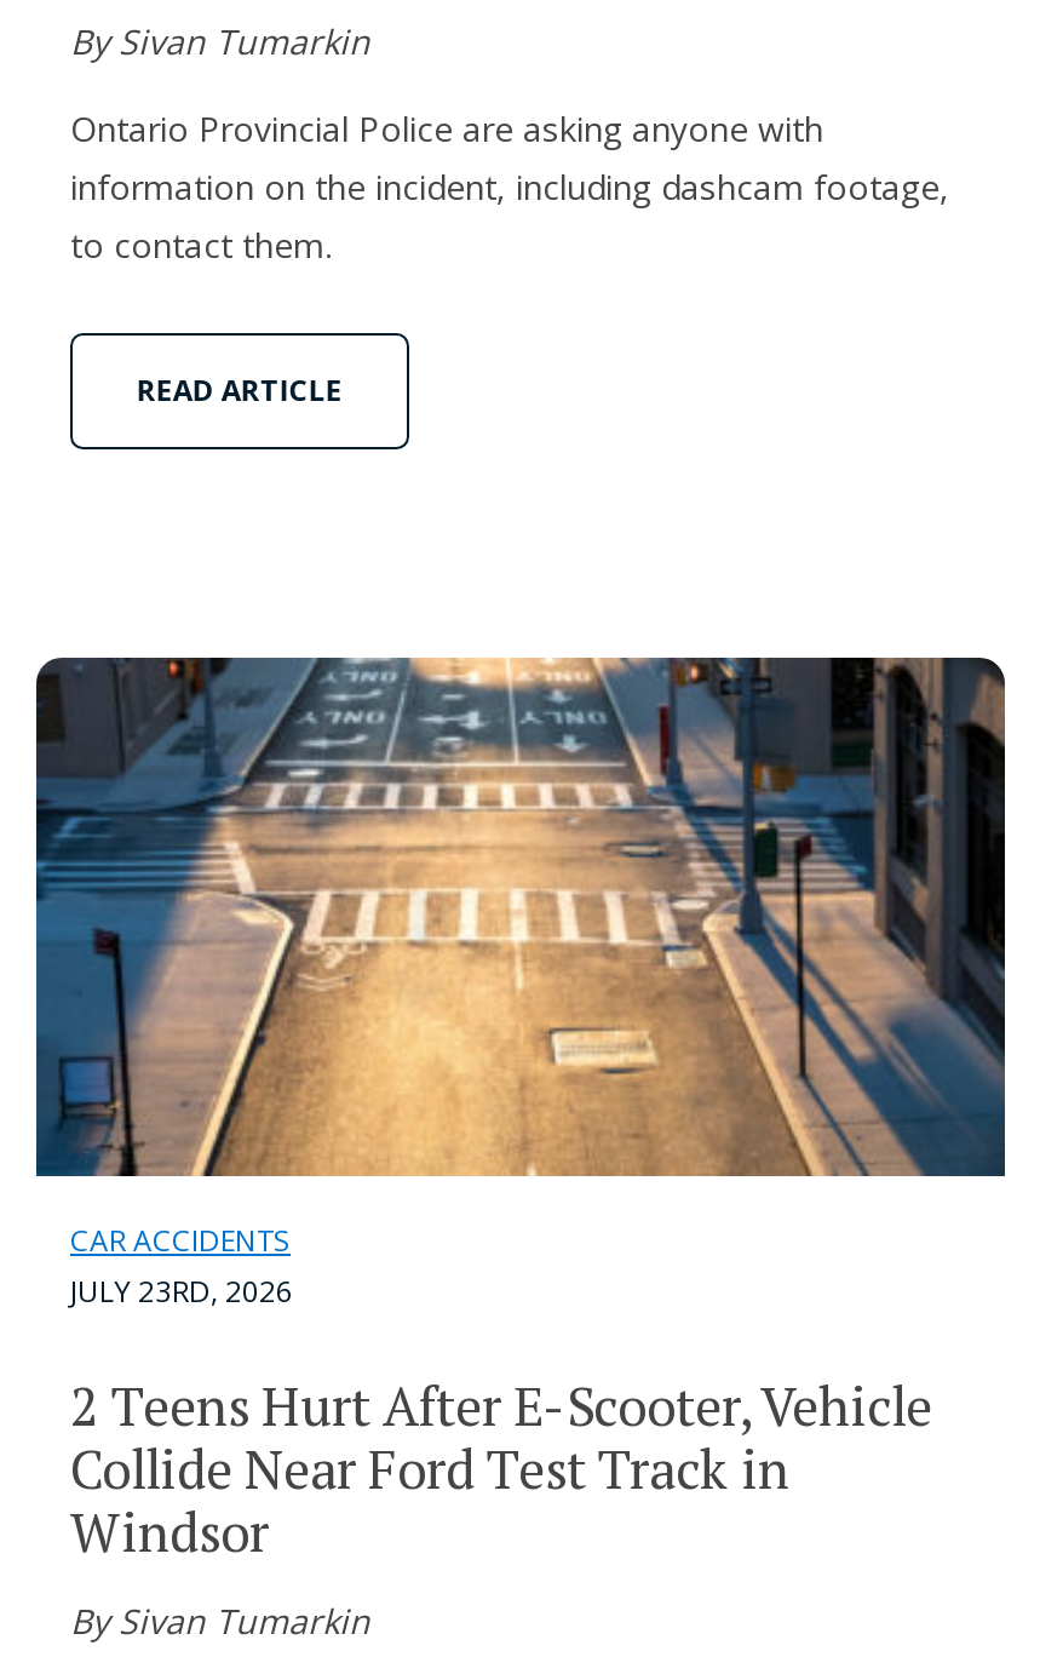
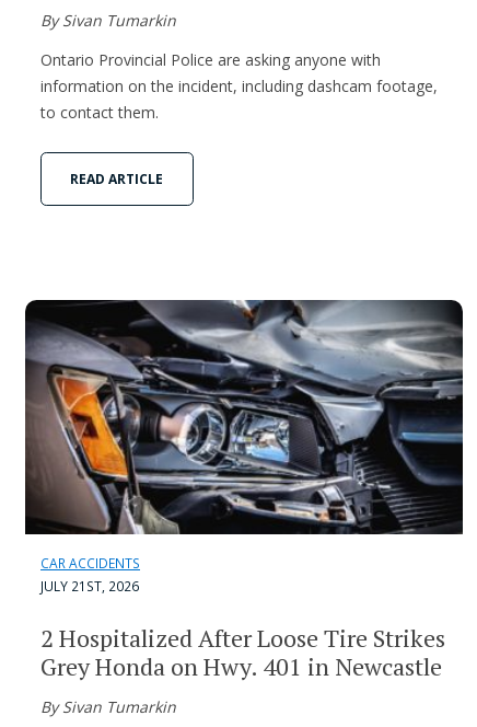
- [image]
- JULY 23RD, 2026
+ [image]
+ JULY 21ST, 2026

- 2 Teens Hurt After E-Scooter, Vehicle
- Collide Near Ford Test Track in
- Windsor
+ 2 Hospitalized After Loose Tire Strikes
+ Grey Honda on Hwy. 401 in Newcastle
